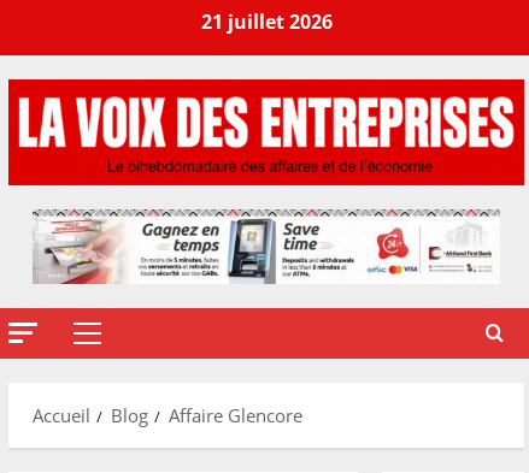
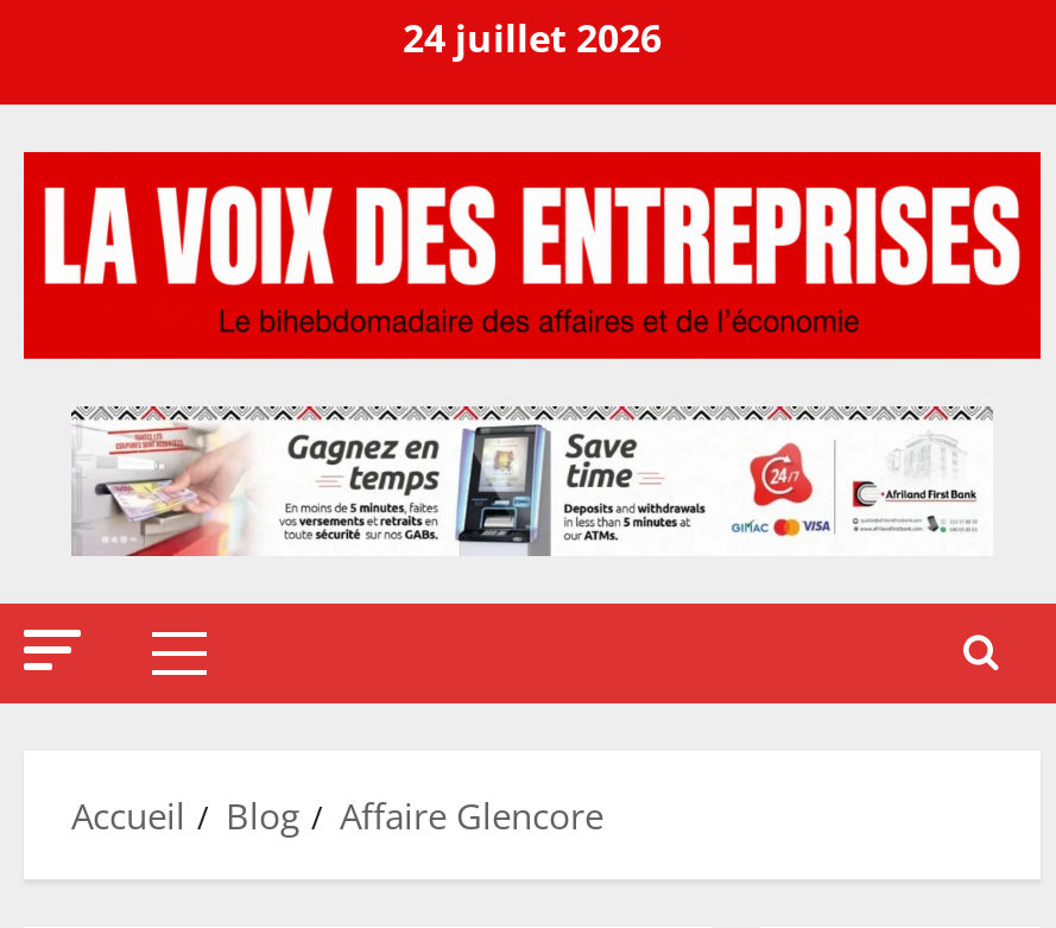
- 21 juillet 2026
+ 24 juillet 2026
